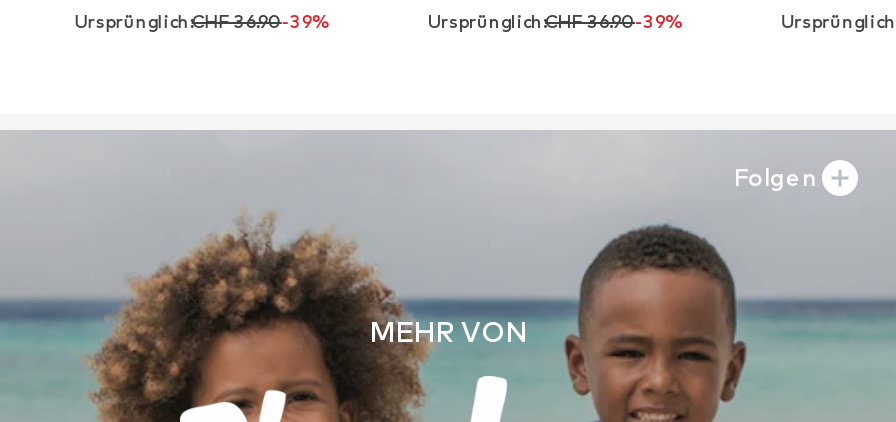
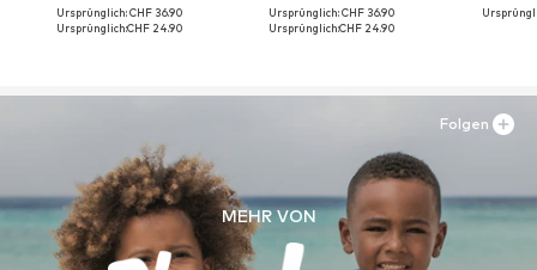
- Ursprünglich: CHF 36.90-39%
+ Ursprünglich: CHF 36.90
+ Ursprünglich:CHF 24.90

- Ursprünglich: CHF 36.90-39%
+ Ursprünglich: CHF 36.90
+ Ursprünglich:CHF 24.90
